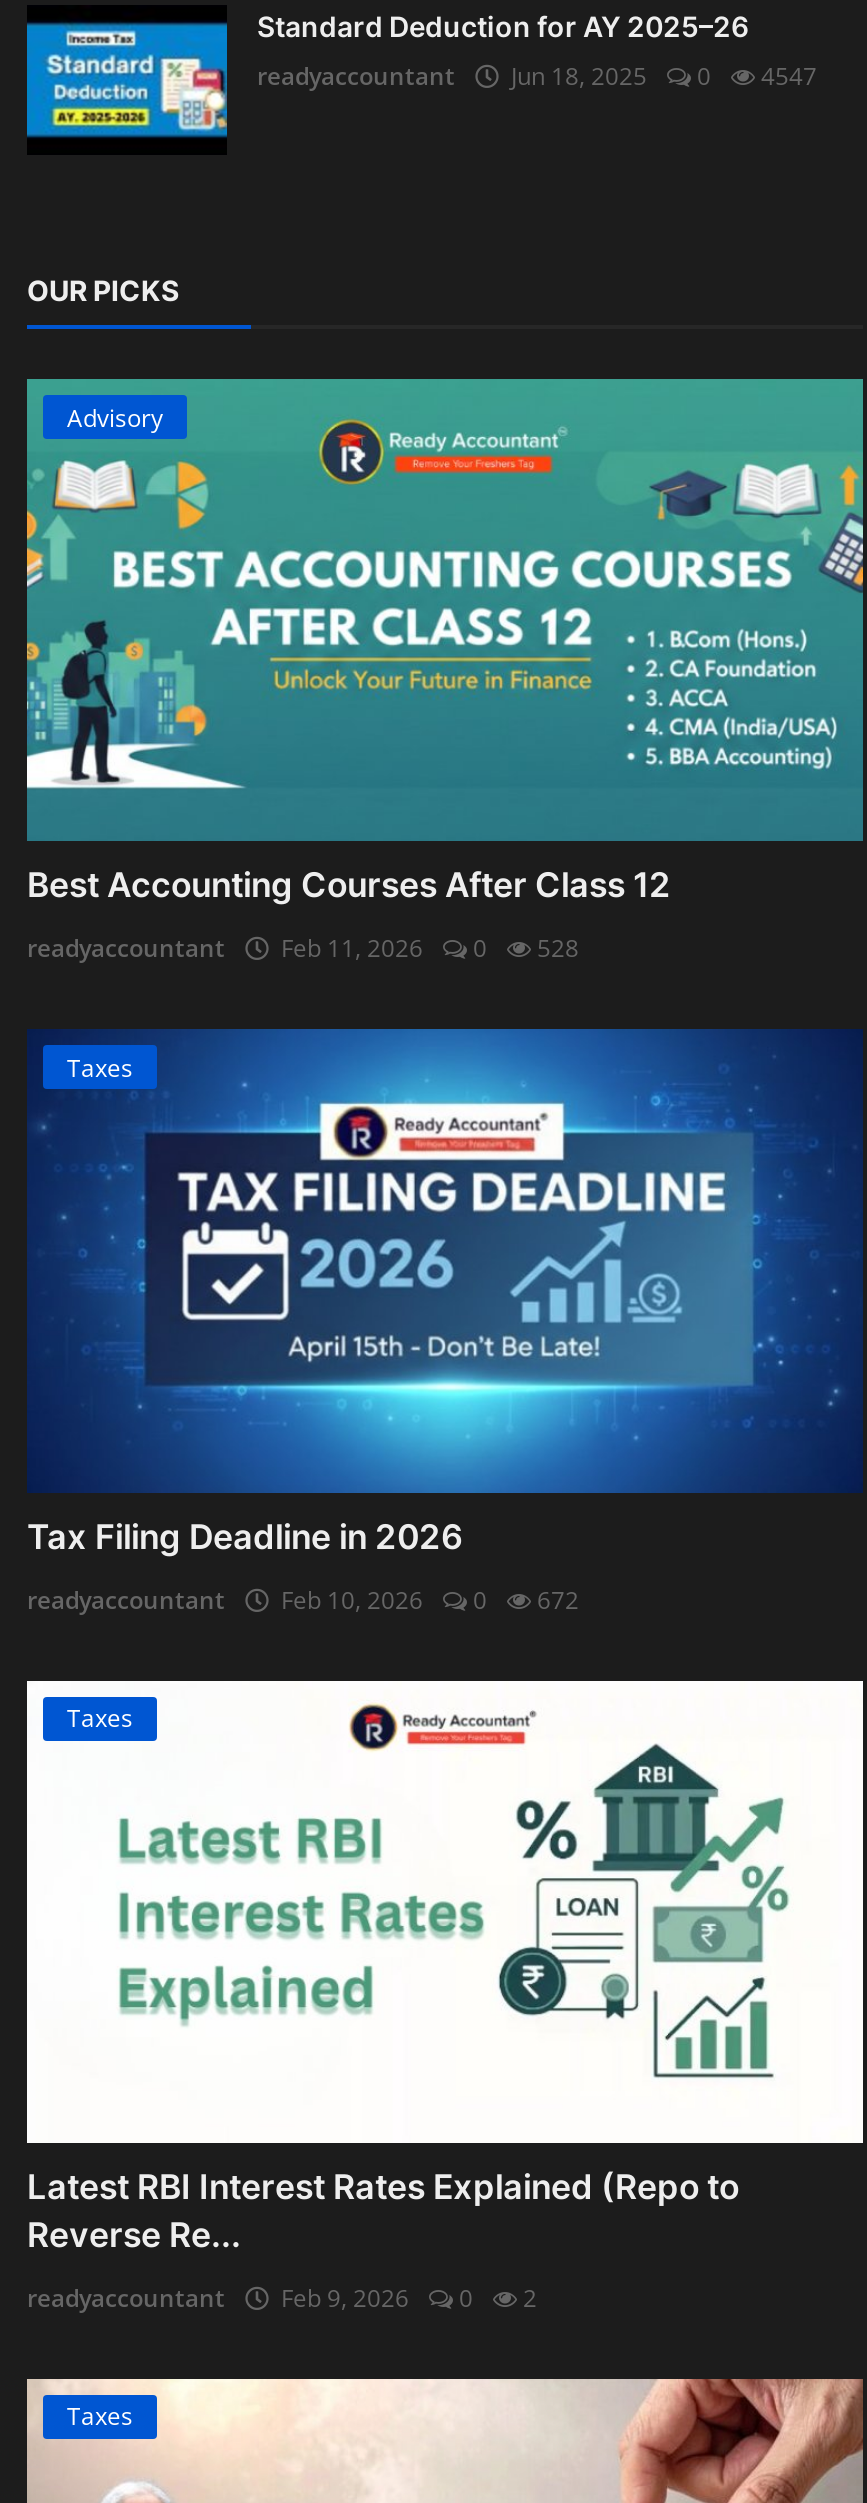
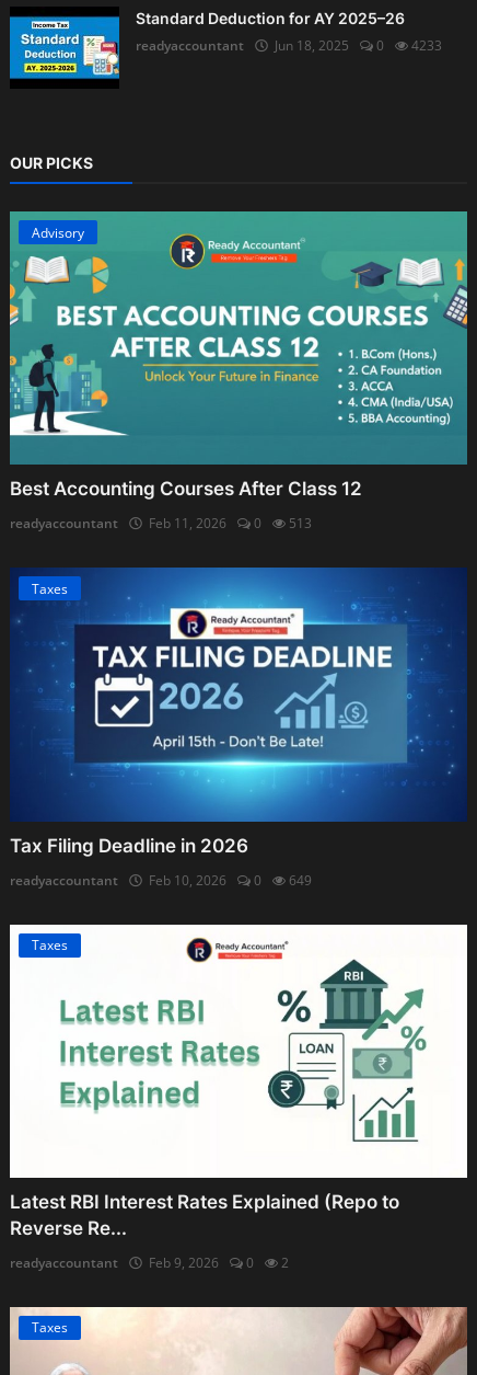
- readyaccountant Jun 18, 2025 0 4547
+ readyaccountant Jun 18, 2025 0 4233

- readyaccountant Feb 11, 2026 0 528
+ readyaccountant Feb 11, 2026 0 513

- readyaccountant Feb 10, 2026 0 672
+ readyaccountant Feb 10, 2026 0 649
